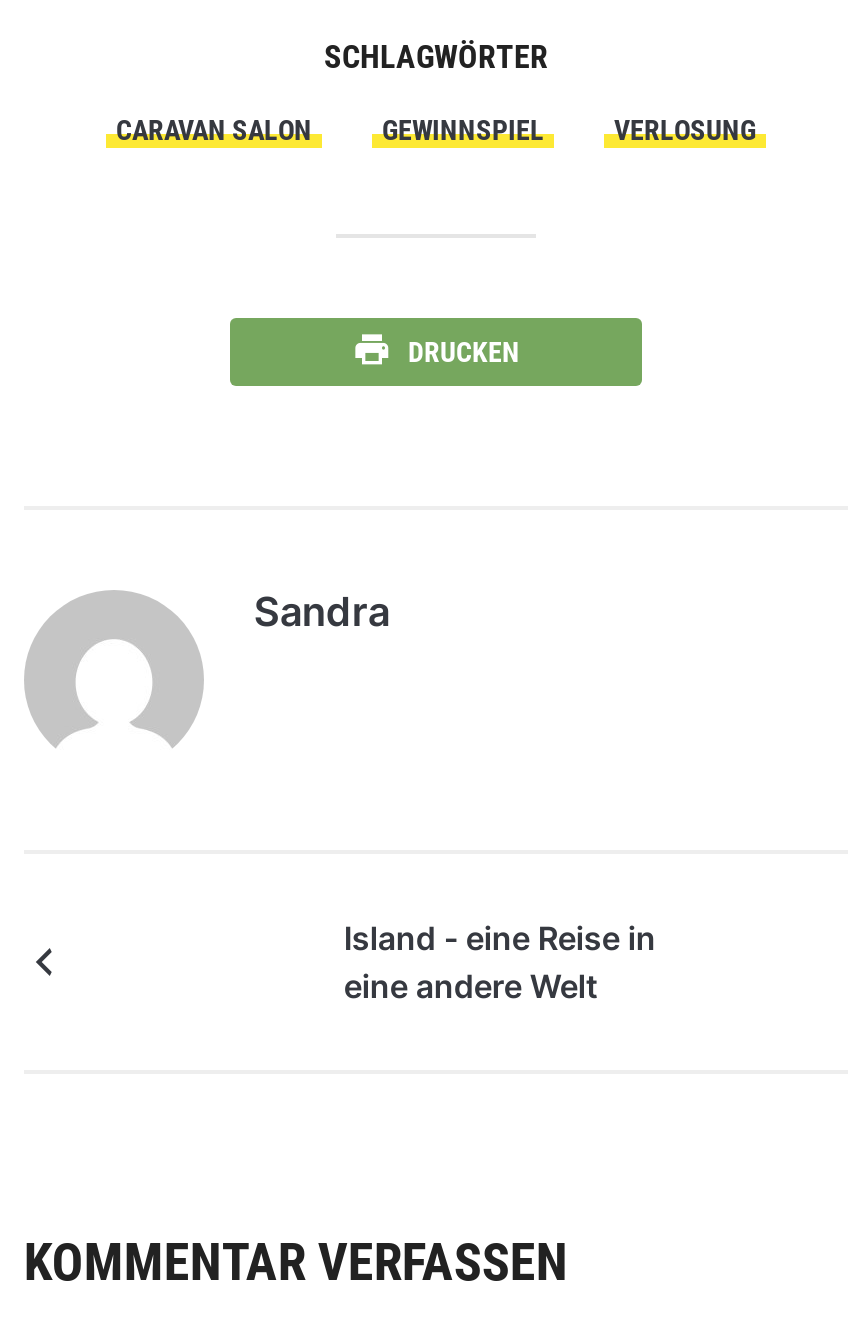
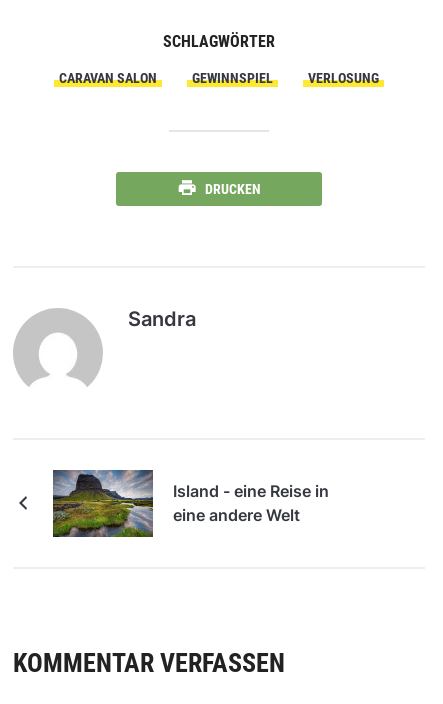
+ [image]
